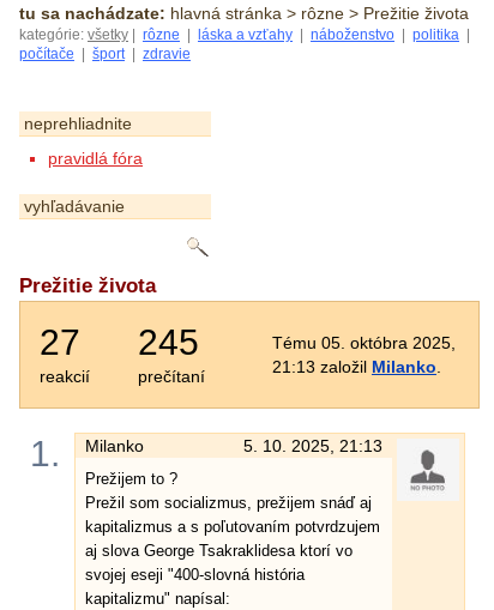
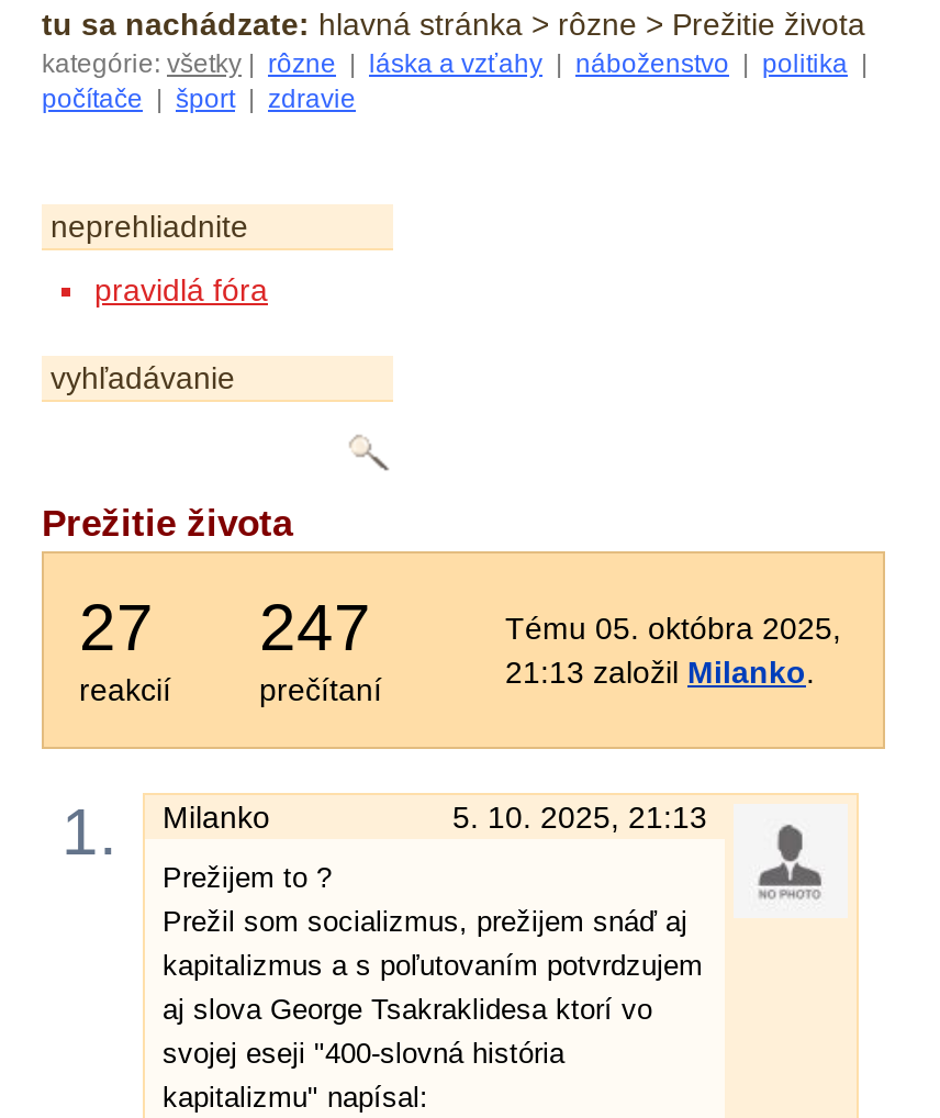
- 27 245
+ 27 247
